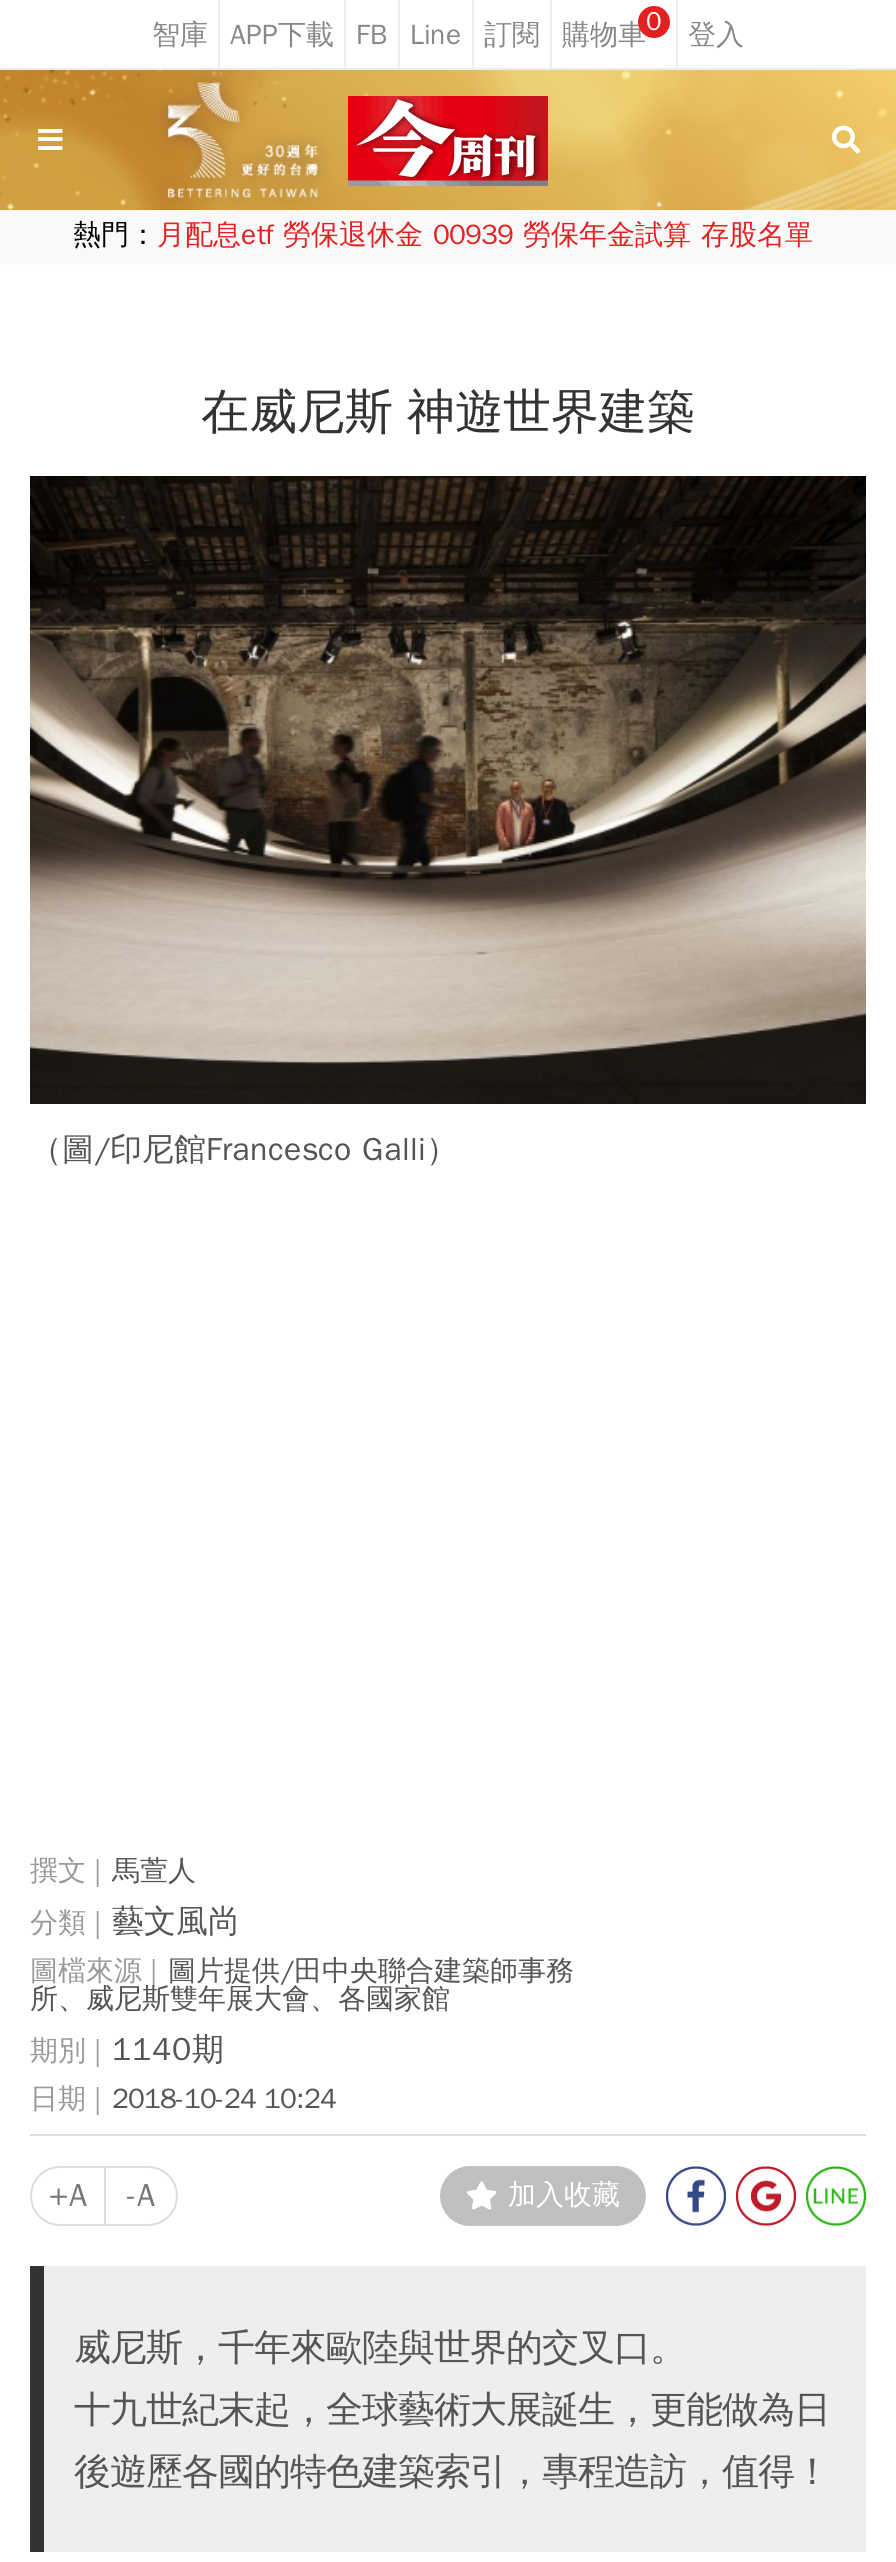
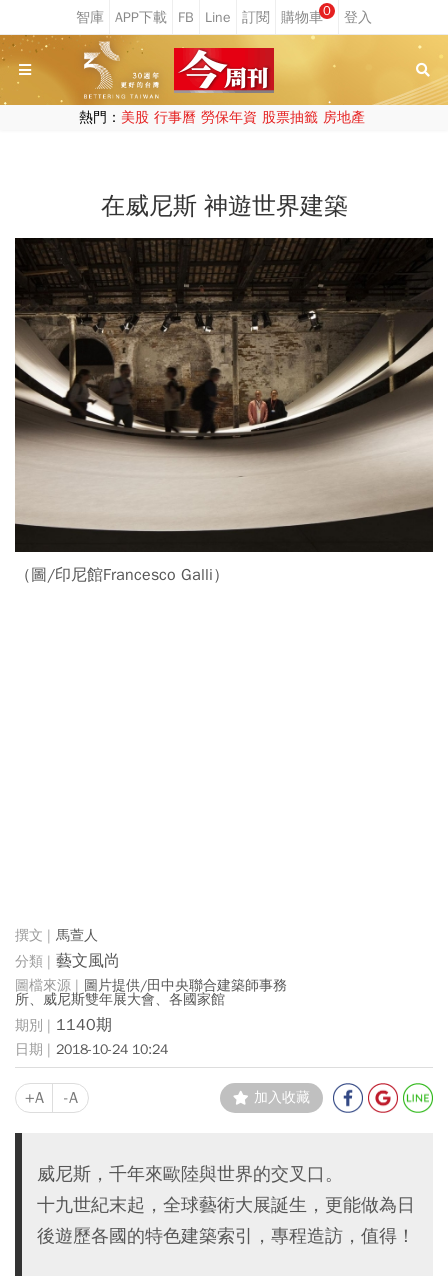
- 熱門：月配息etf 勞保退休金 00939 勞保年金試算 存股名單
+ 熱門：美股 行事曆 勞保年資 股票抽籤 房地產
